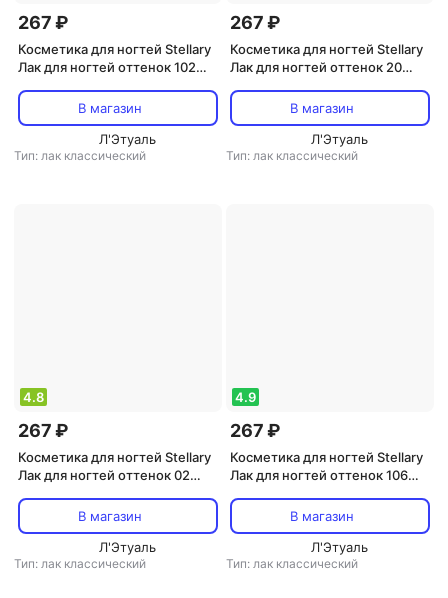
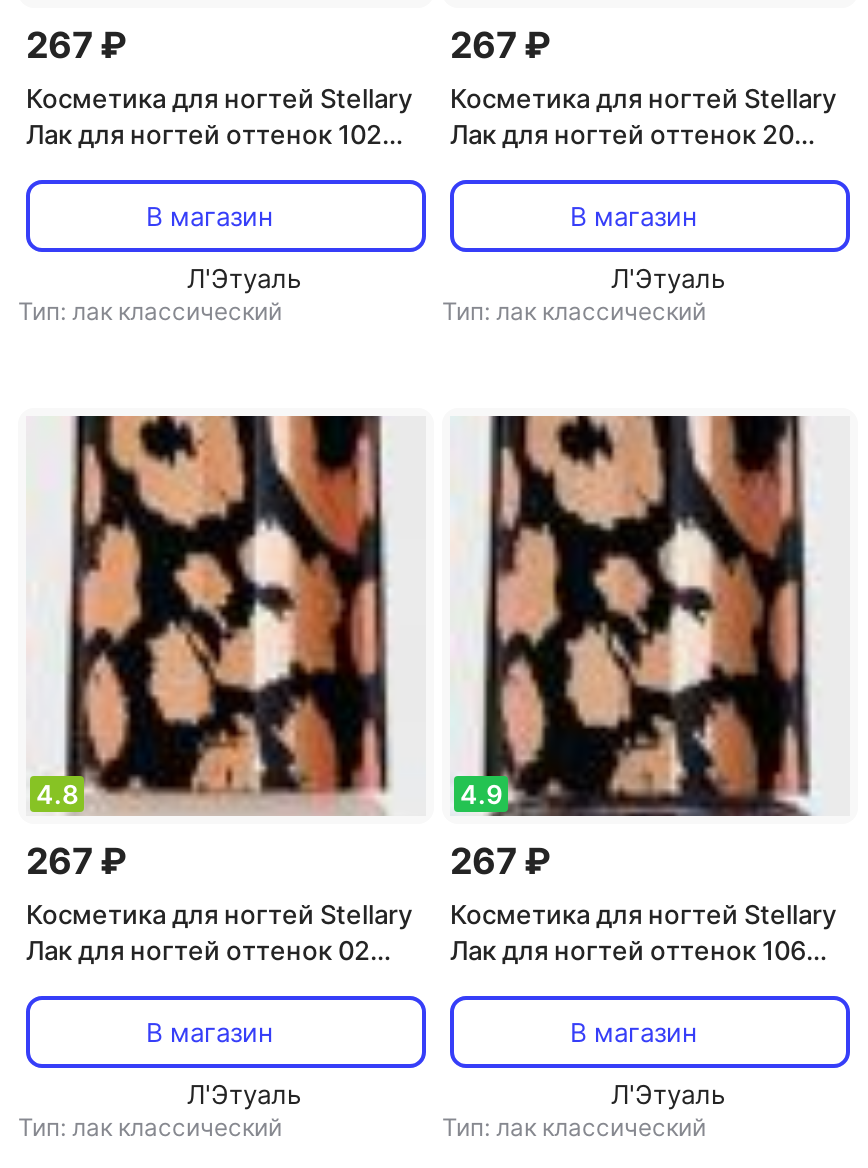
+ [image]

+ [image]
